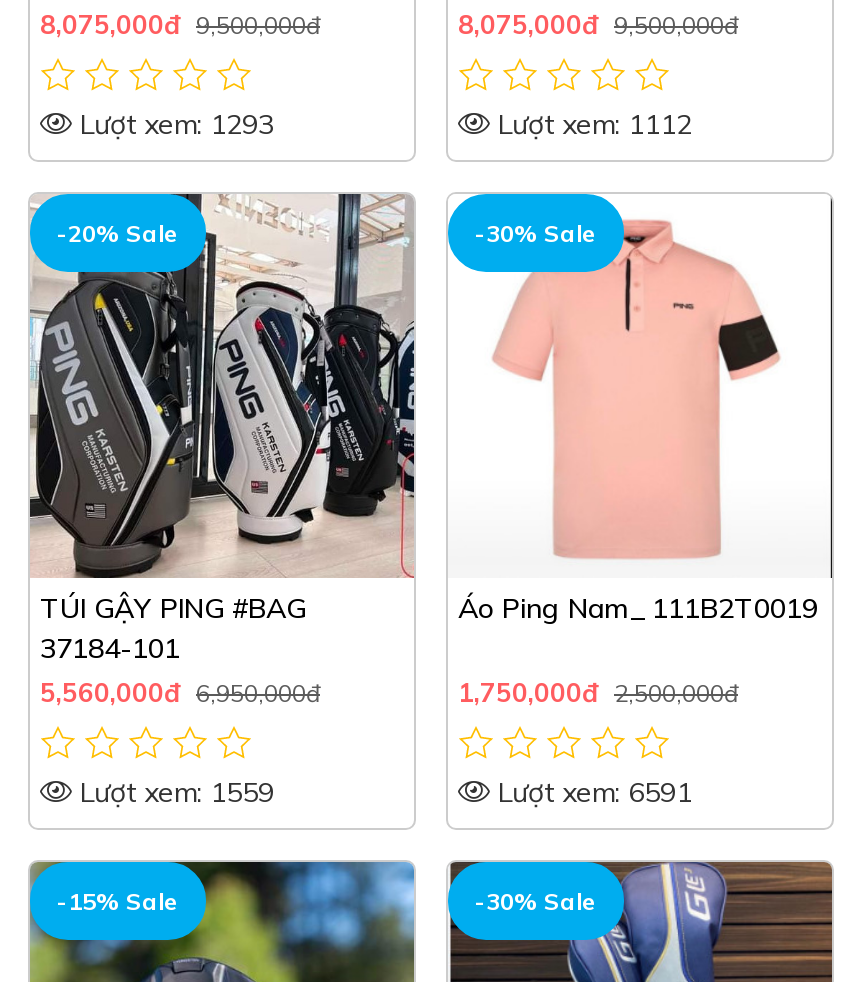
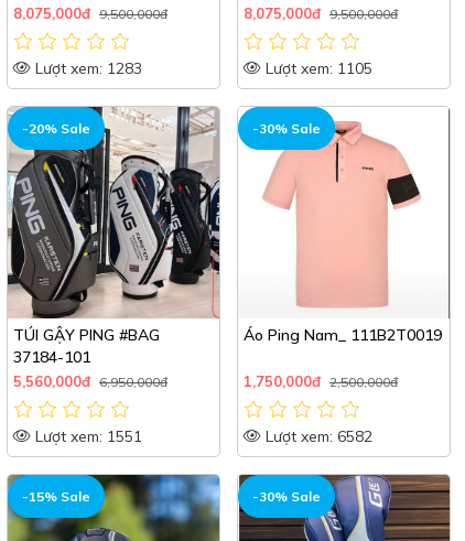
- Lượt xem: 1293
+ Lượt xem: 1283

- Lượt xem: 1112
+ Lượt xem: 1105

- Lượt xem: 1559
+ Lượt xem: 1551

- Lượt xem: 6591
+ Lượt xem: 6582
